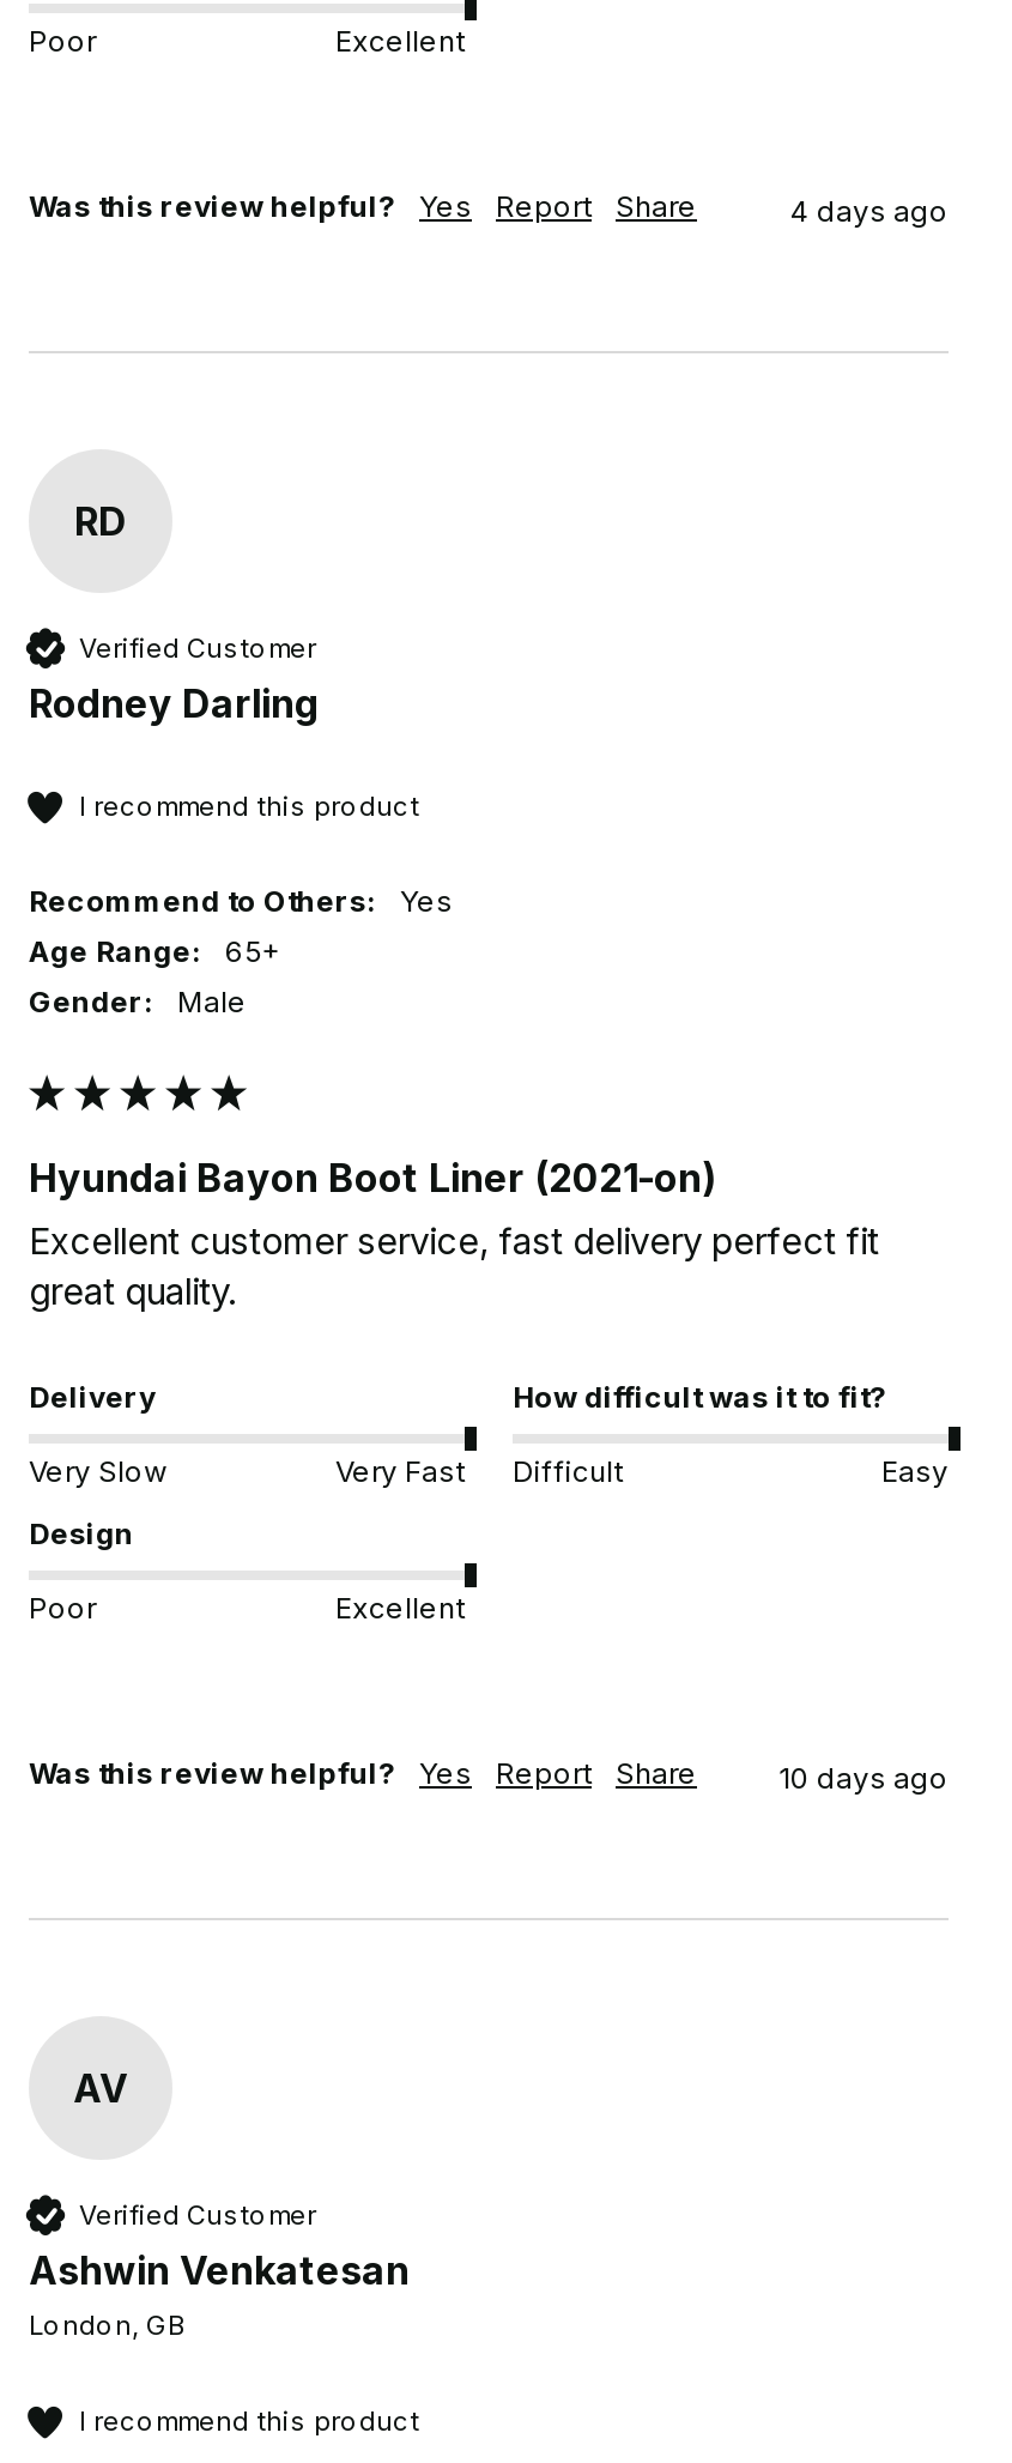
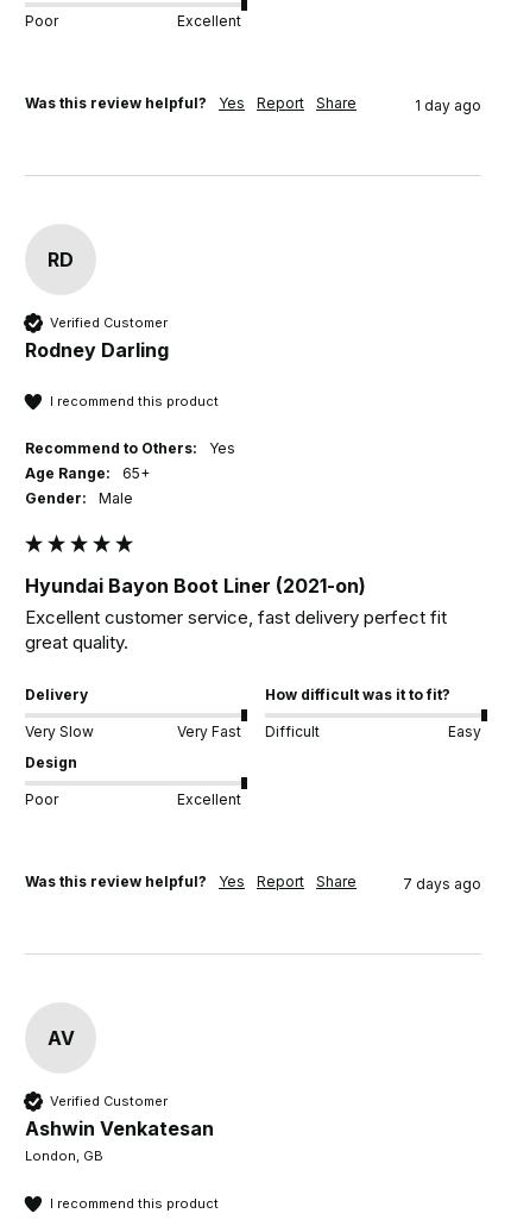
- 4 days ago
+ 1 day ago

- 10 days ago
+ 7 days ago
